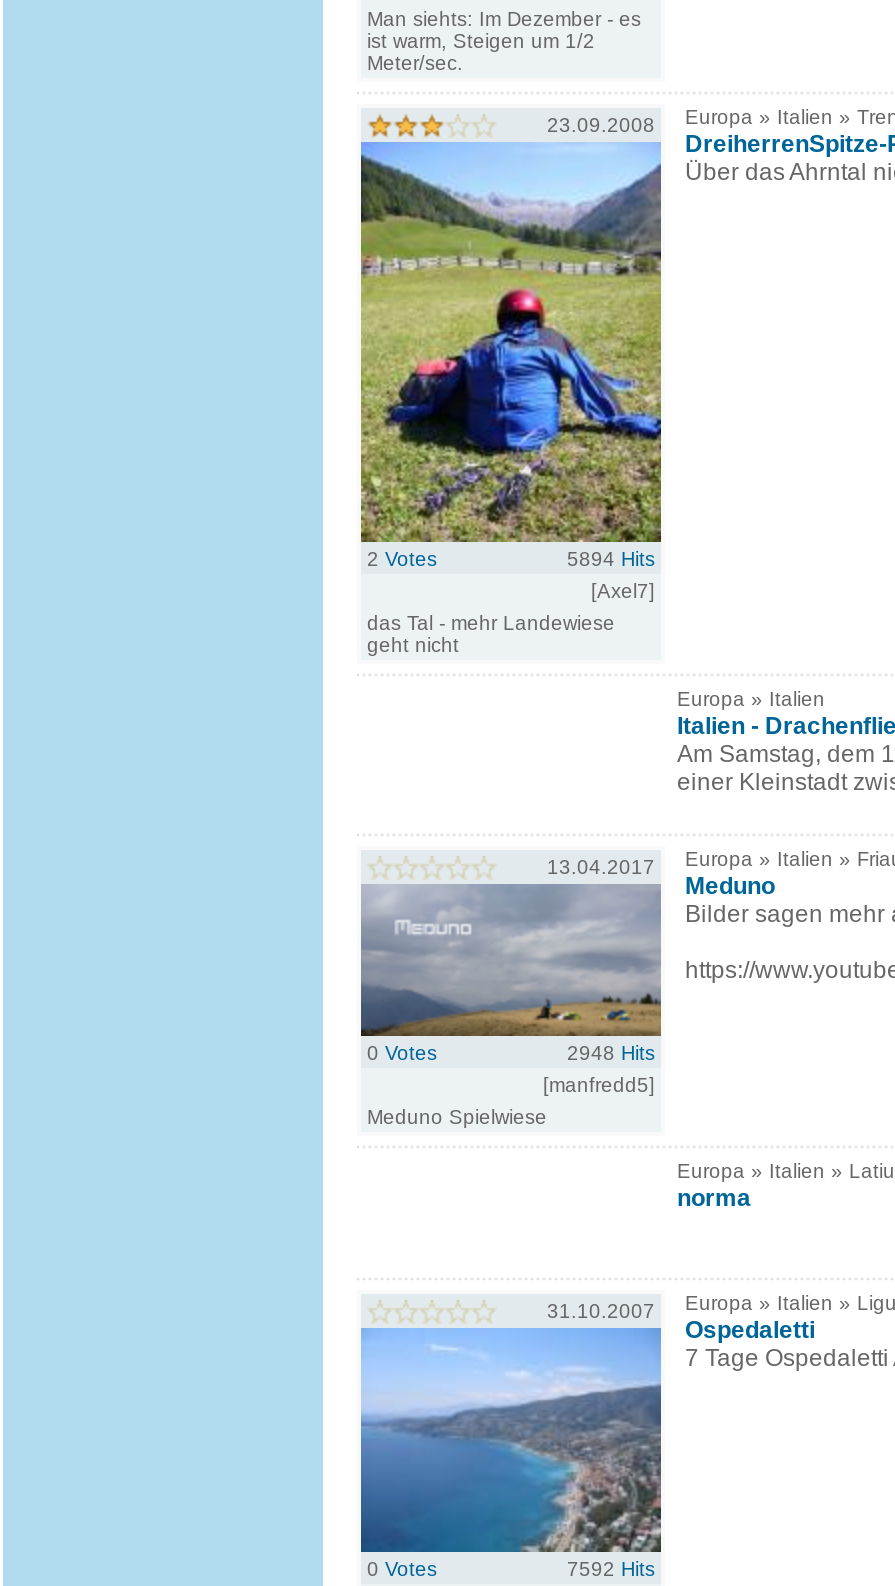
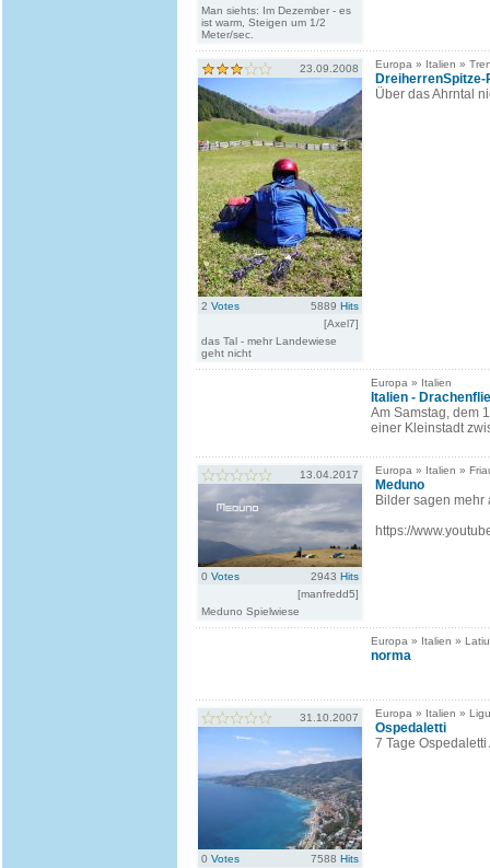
- 5894 Hits
+ 5889 Hits

- 2948 Hits
+ 2943 Hits

- 7592 Hits
+ 7588 Hits
